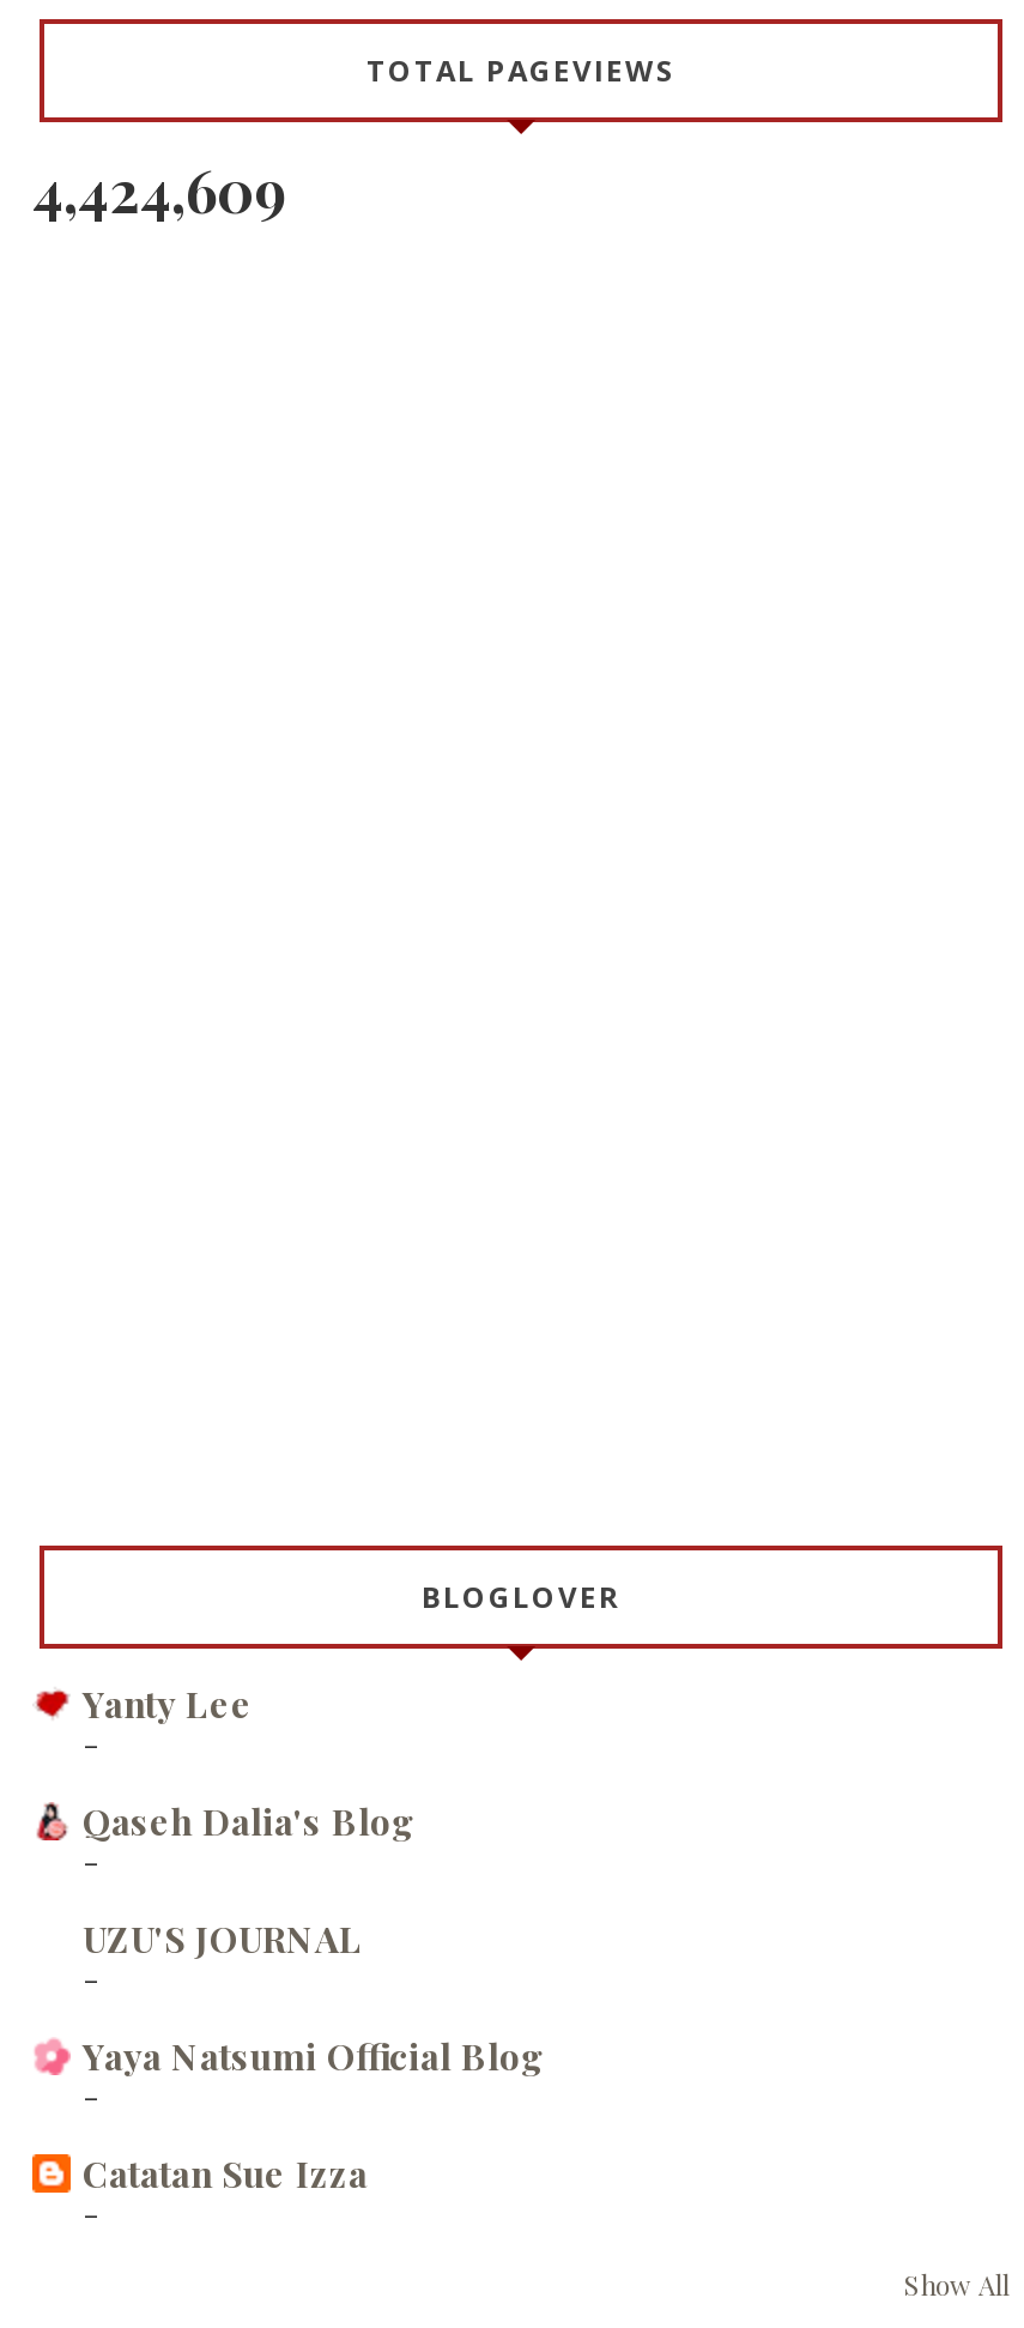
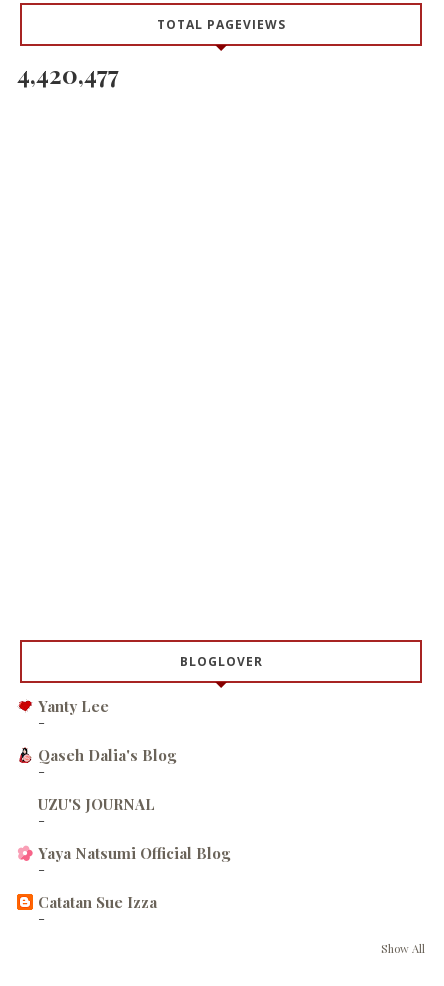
- 4,424,609
+ 4,420,477
